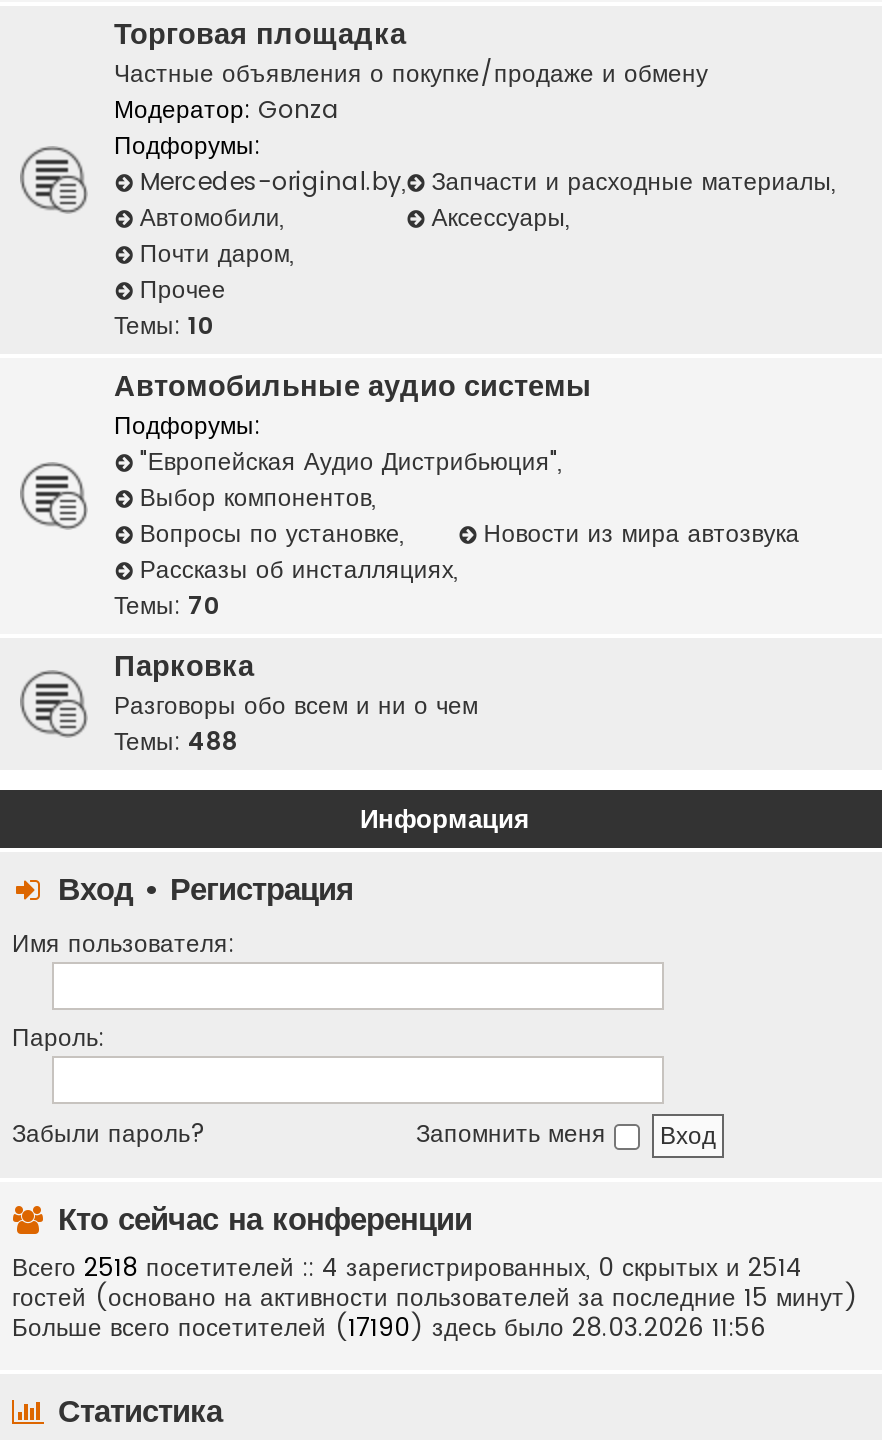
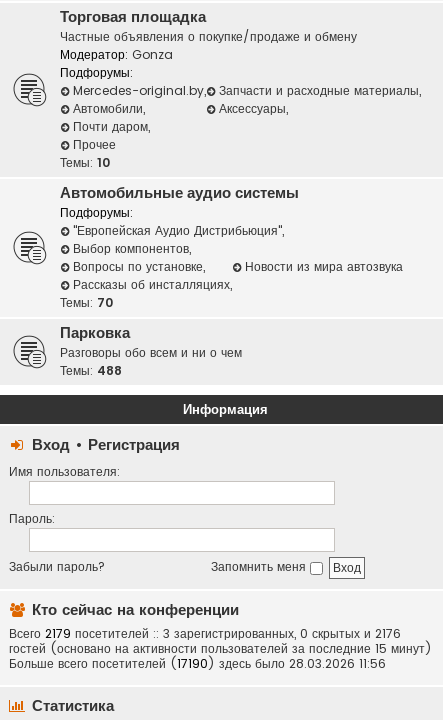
- Всего 2518 посетителей :: 4 зарегистрированных, 0 скрытых и 2514
+ Всего 2179 посетителей :: 3 зарегистрированных, 0 скрытых и 2176
